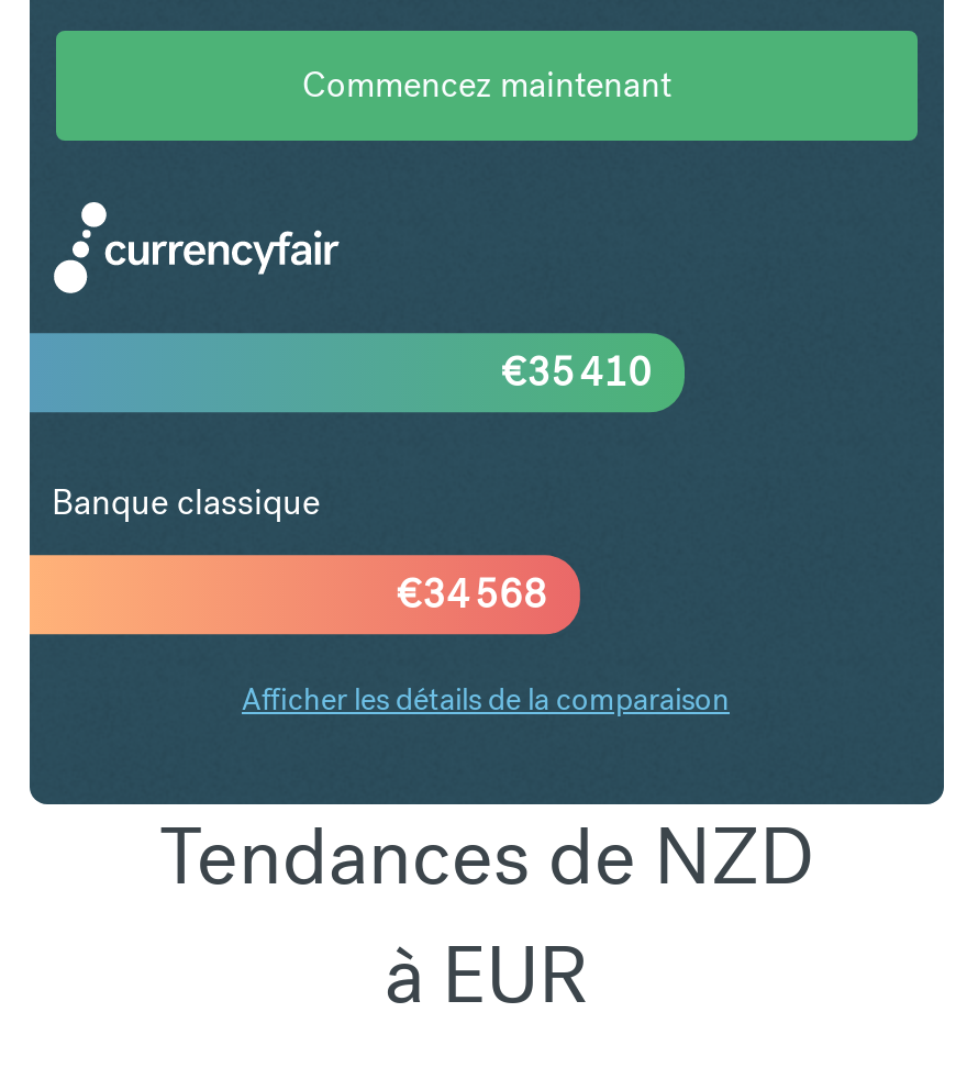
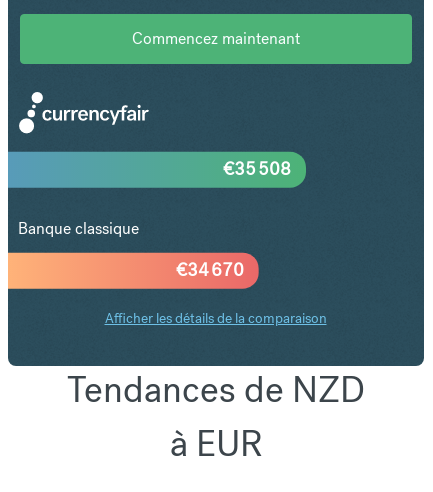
- €35 410
+ €35 508

- €34 568
+ €34 670
